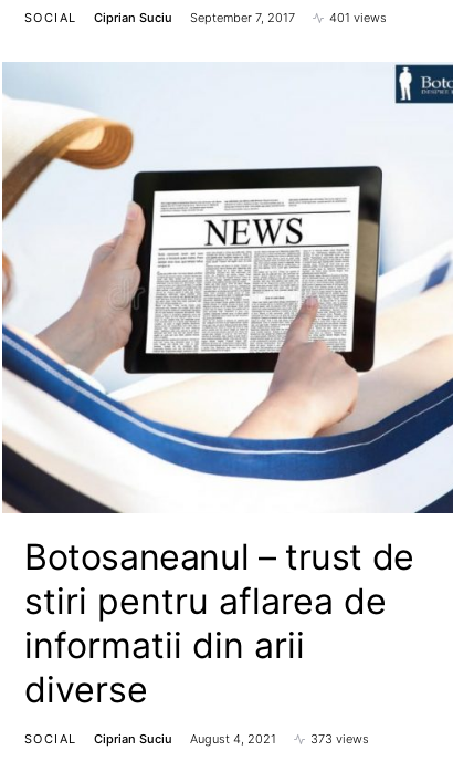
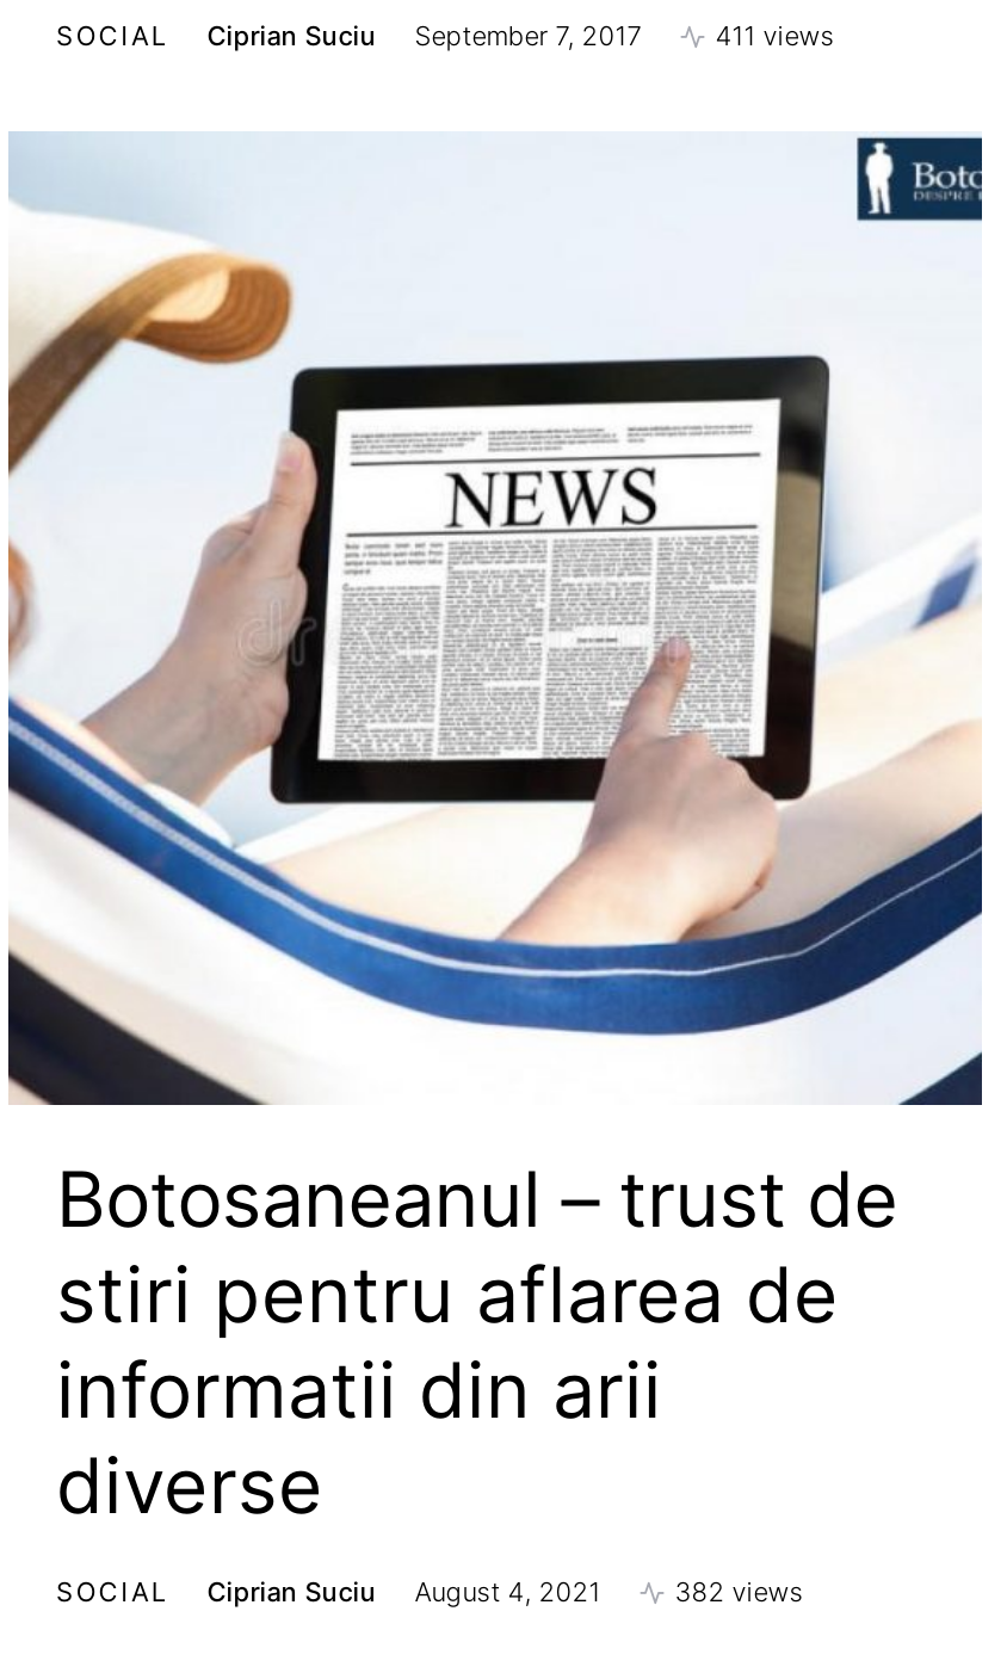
- 401 views
+ 411 views

- 373 views
+ 382 views
